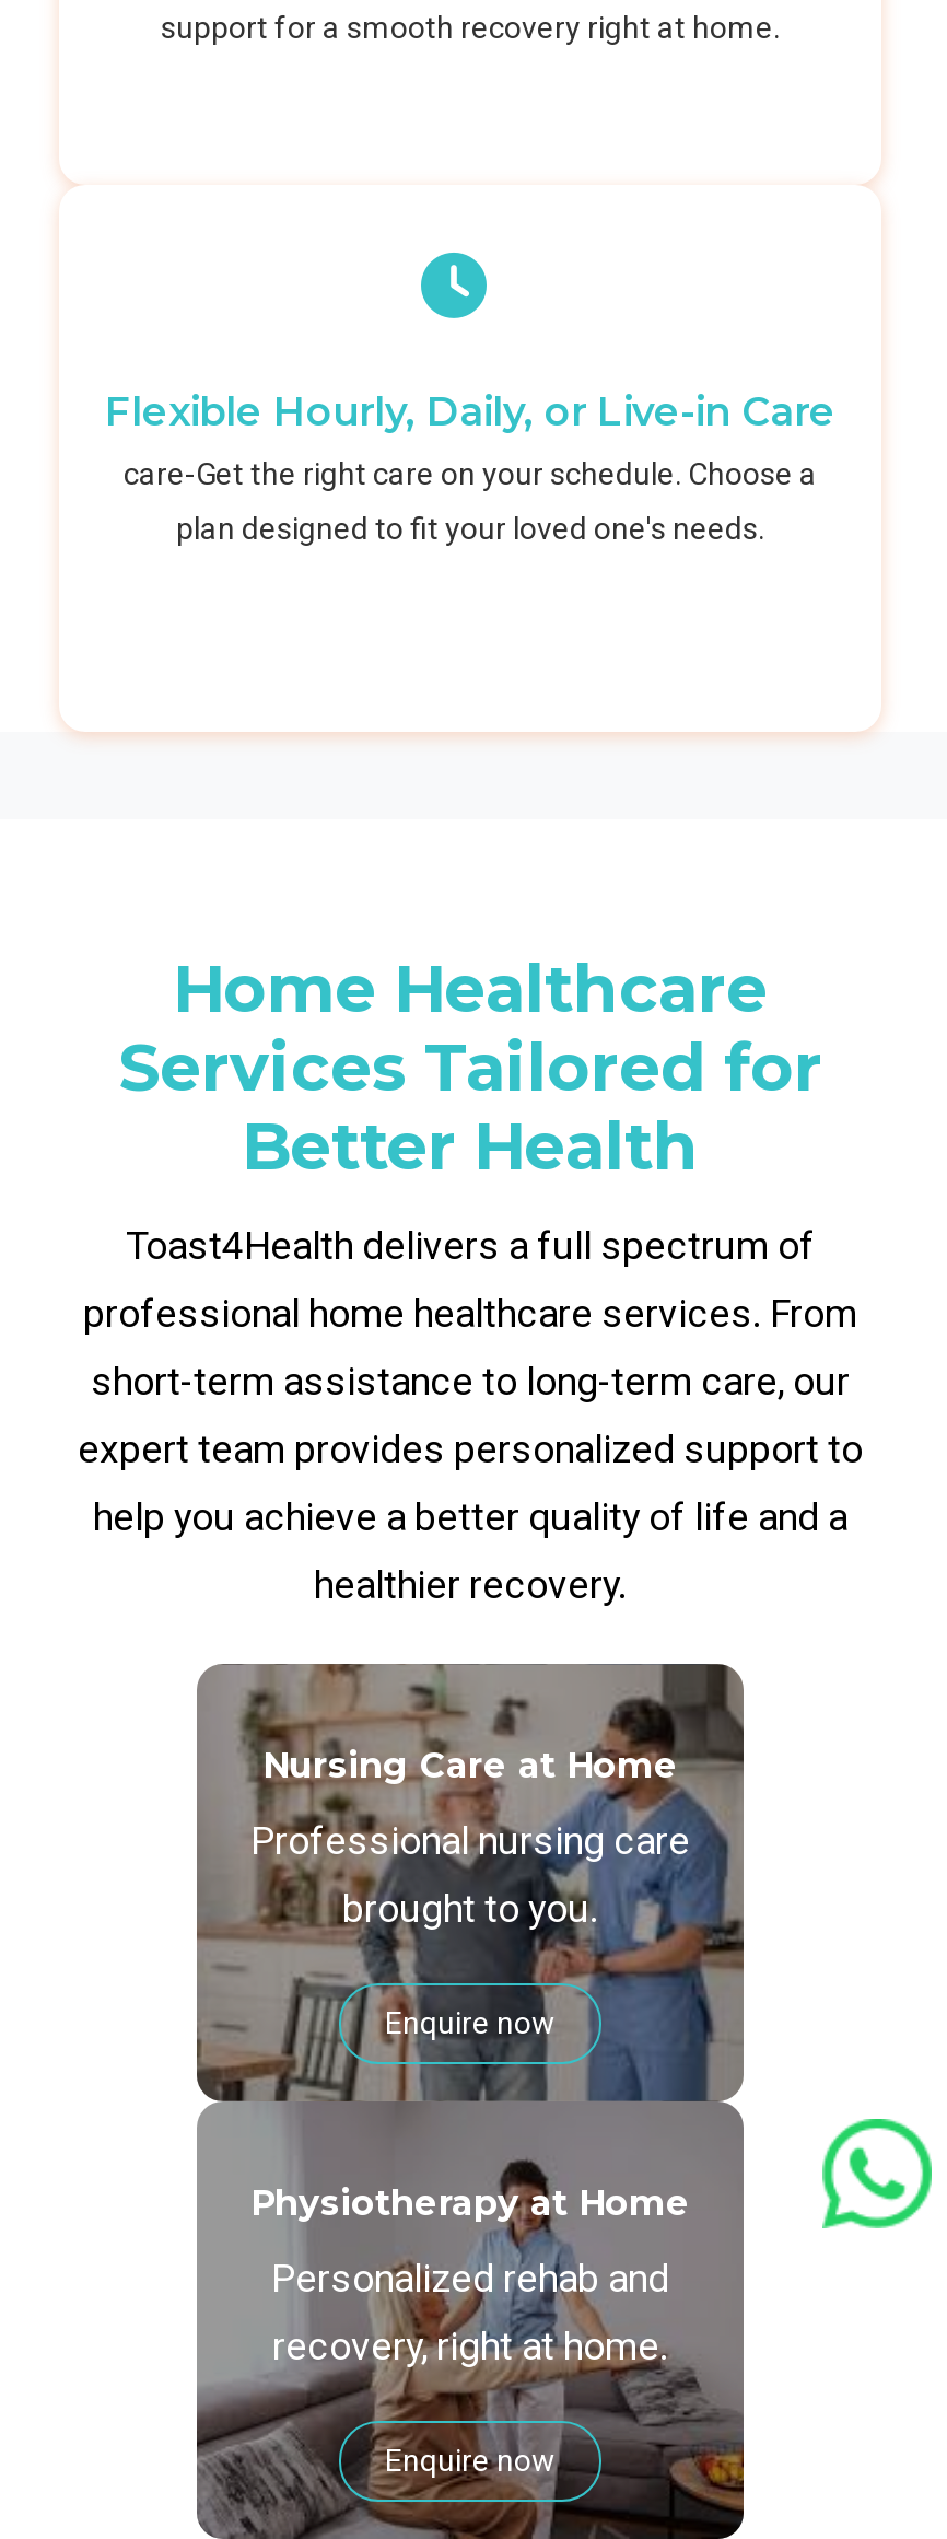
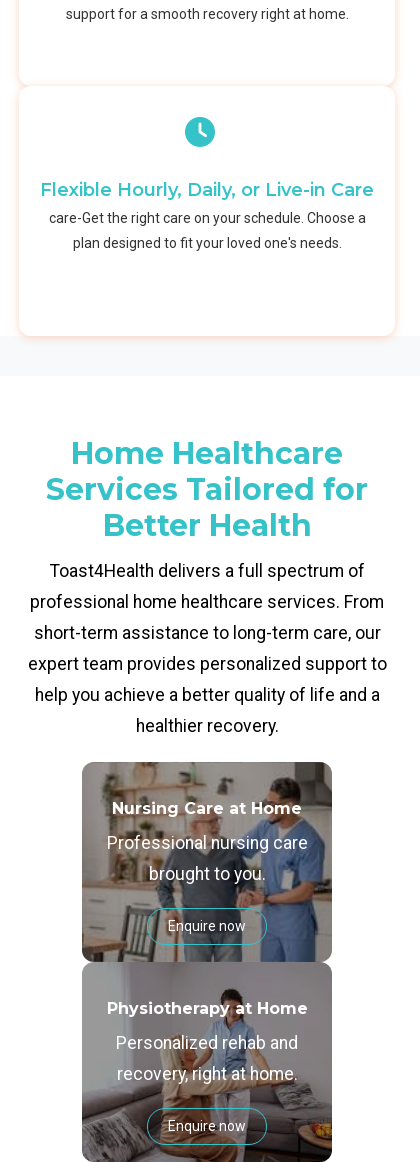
- [image]
